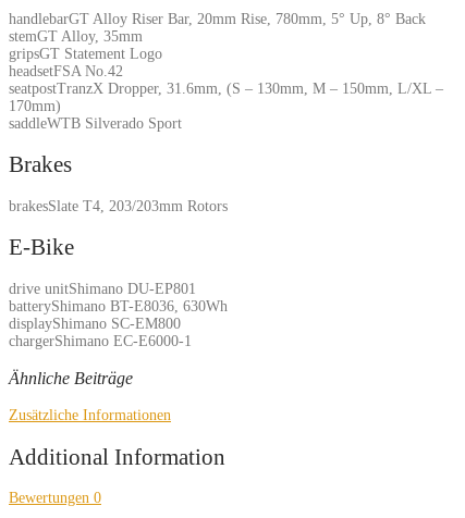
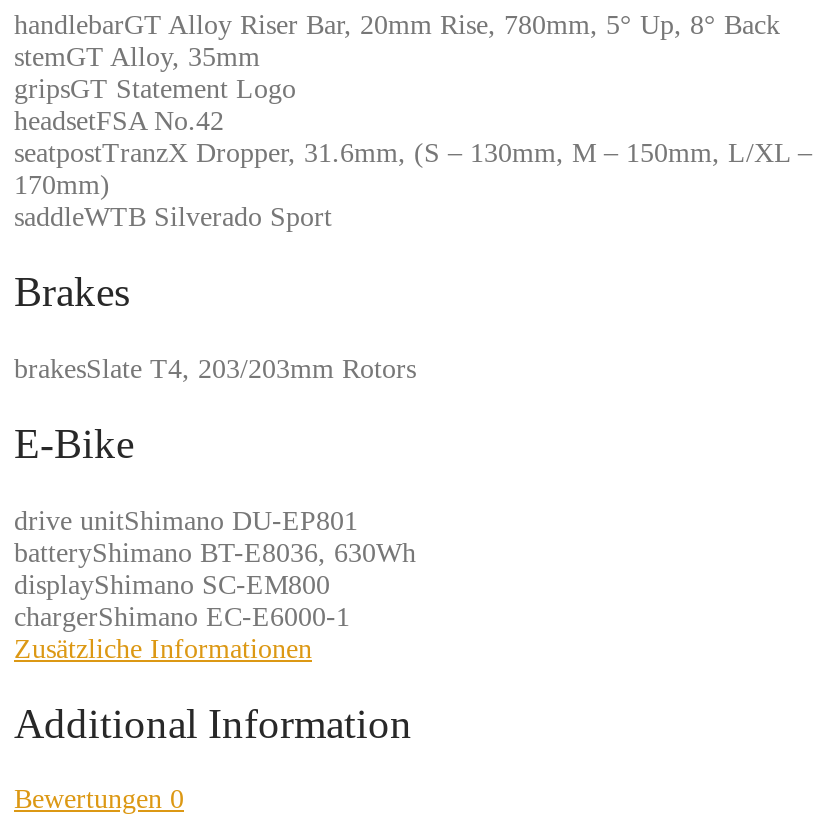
- Ähnliche Beiträge
